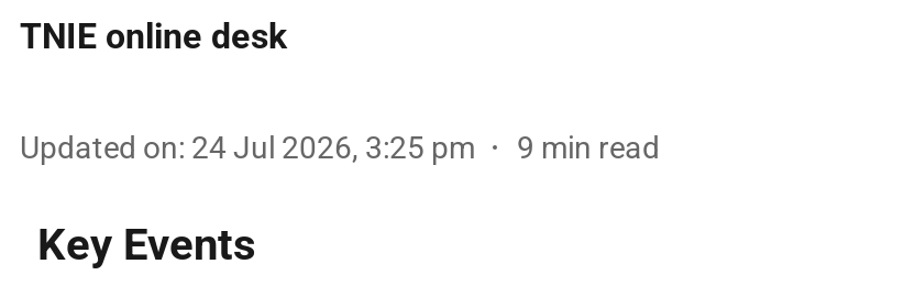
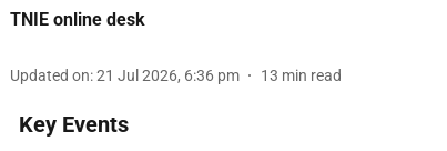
- Updated on: 24 Jul 2026, 3:25 pm
+ Updated on: 21 Jul 2026, 6:36 pm

- 9 min read
+ 13 min read
